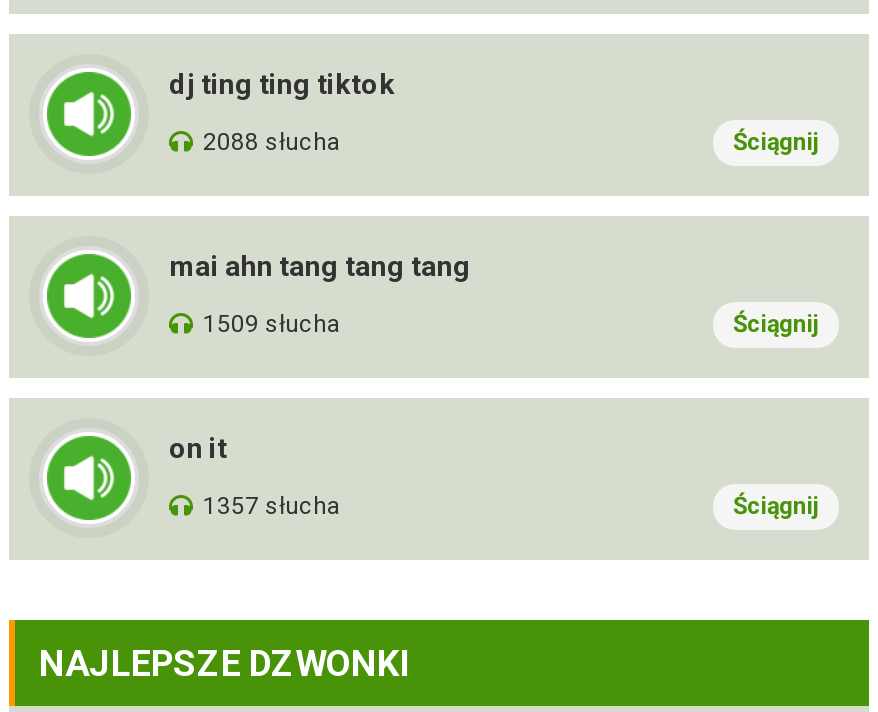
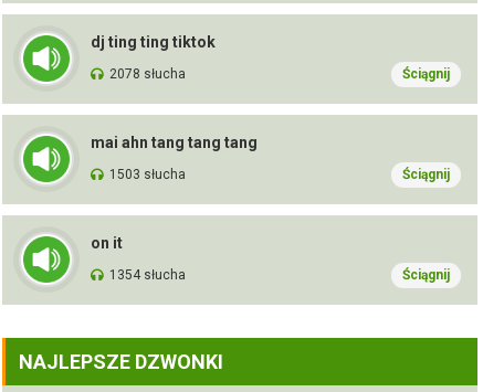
- 2088 słucha
+ 2078 słucha

- 1509 słucha
+ 1503 słucha

- 1357 słucha
+ 1354 słucha
